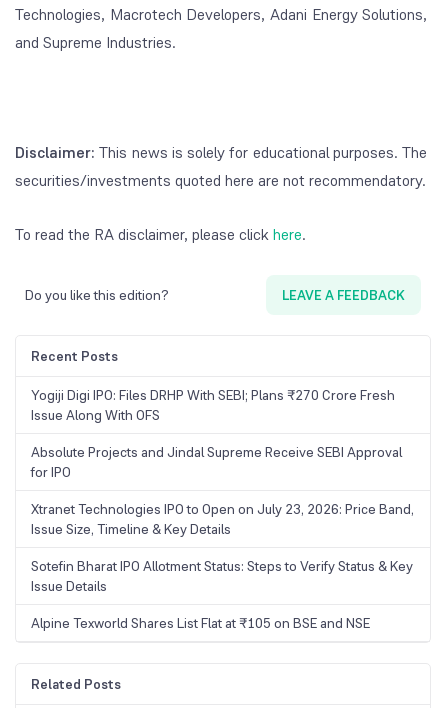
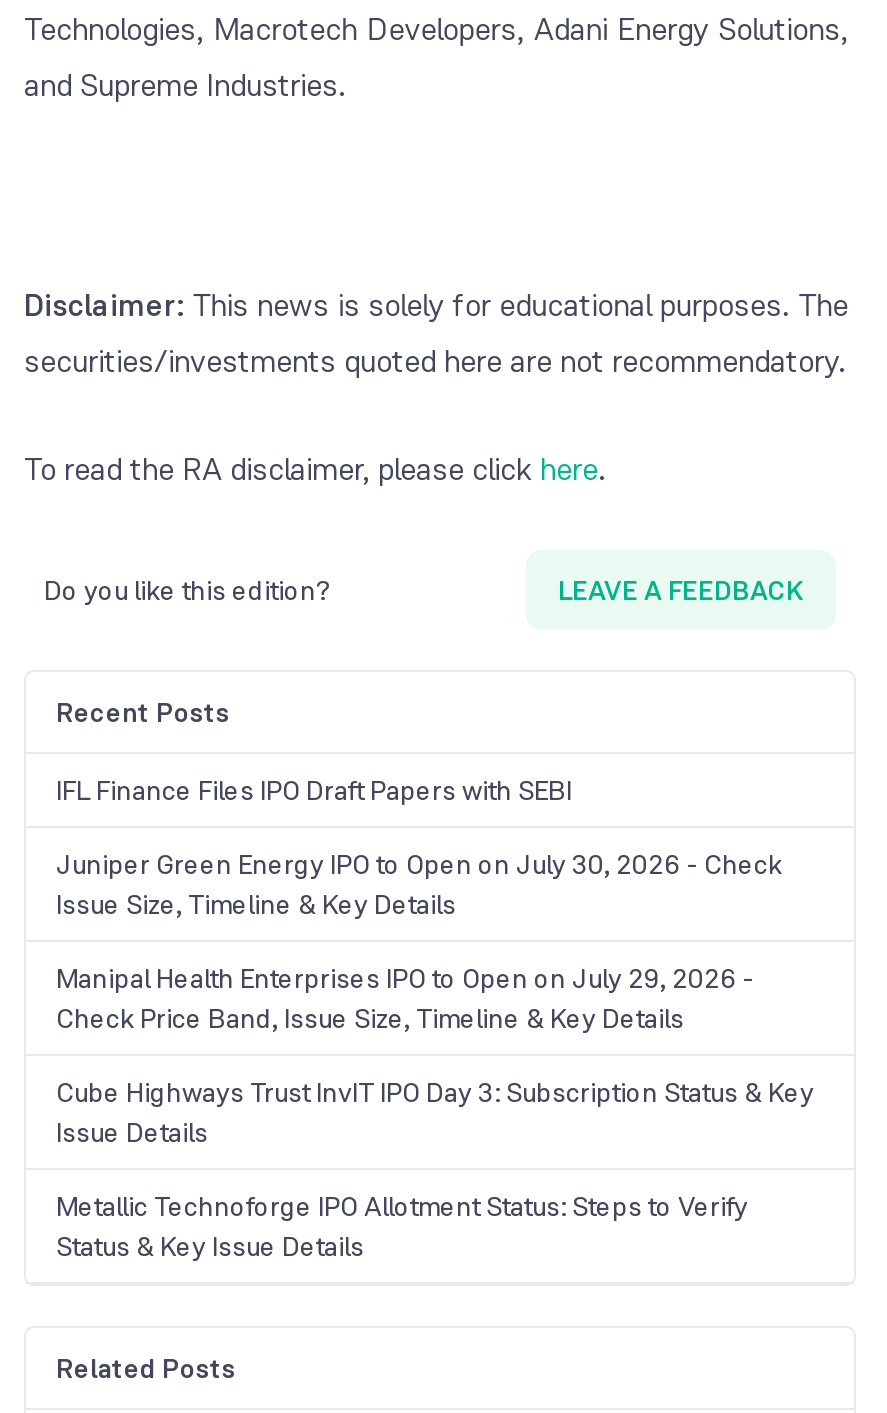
- Yogiji Digi IPO: Files DRHP With SEBI; Plans ₹270 Crore Fresh
- Issue Along With OFS
- Absolute Projects and Jindal Supreme Receive SEBI Approval
- for IPO
- Xtranet Technologies IPO to Open on July 23, 2026: Price Band,
+ IFL Finance Files IPO Draft Papers with SEBI
+ Juniper Green Energy IPO to Open on July 30, 2026 - Check

moved up: Issue Size, Timeline & Key Details

- Sotefin Bharat IPO Allotment Status: Steps to Verify Status & Key
+ Manipal Health Enterprises IPO to Open on July 29, 2026 -
+ Check Price Band, Issue Size, Timeline & Key Details
+ Cube Highways Trust InvIT IPO Day 3: Subscription Status & Key

moved up: Issue Details

- Alpine Texworld Shares List Flat at ₹105 on BSE and NSE
+ Metallic Technoforge IPO Allotment Status: Steps to Verify
+ Status & Key Issue Details
